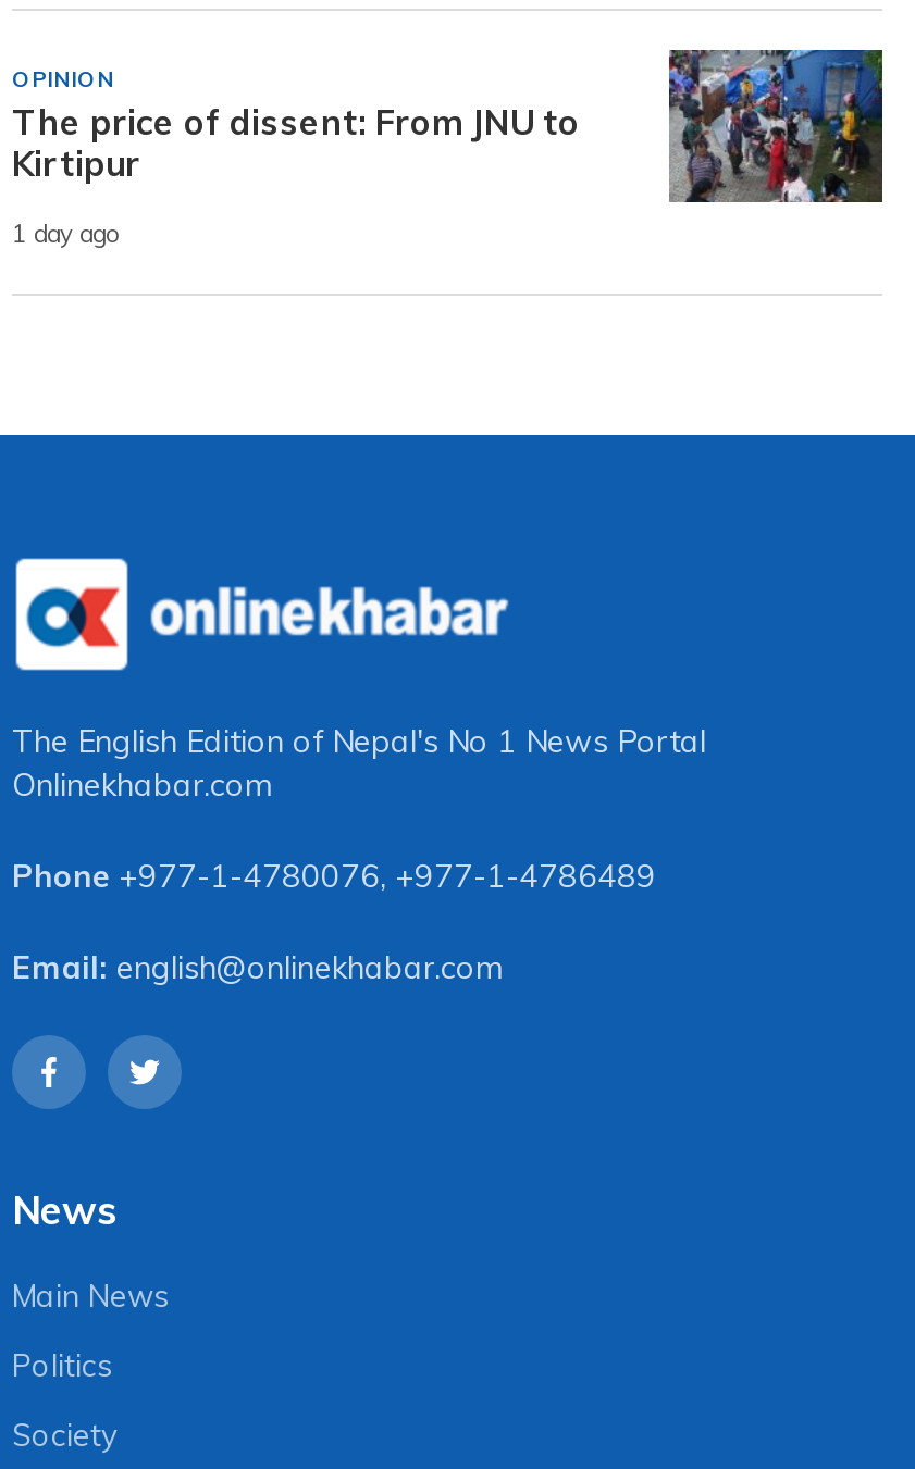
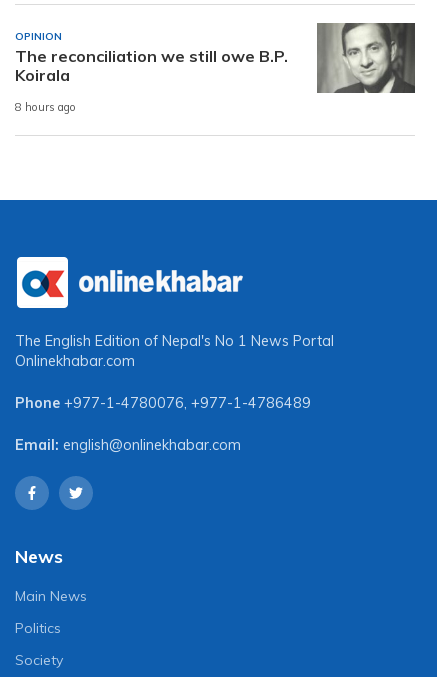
- [image]
+ [image]

- The price of dissent: From JNU to
- Kirtipur
+ The reconciliation we still owe B.P.
+ Koirala

- 1 day ago
+ 8 hours ago
